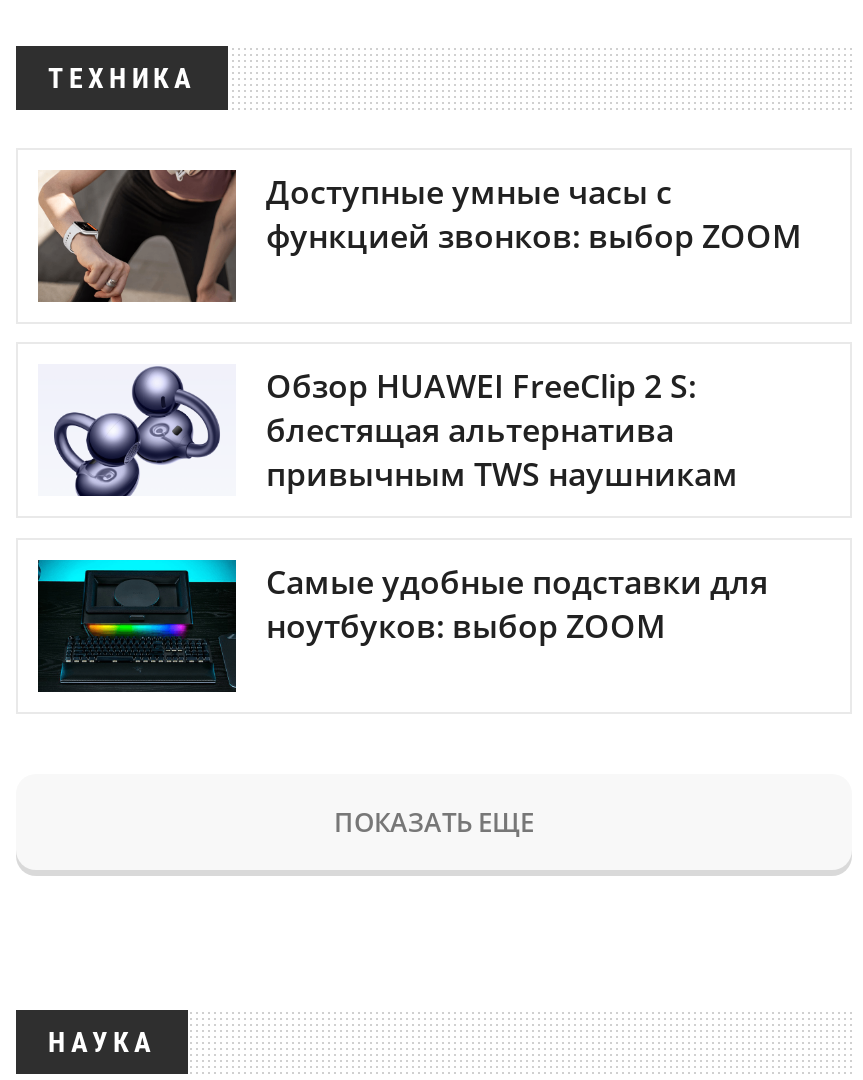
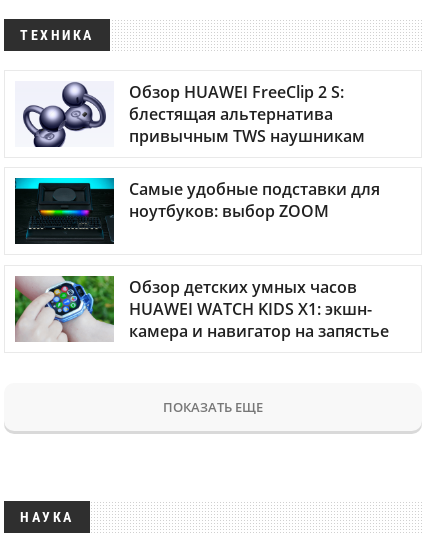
- [image]
- Доступные умные часы с
- функцией звонков: выбор ZOOM

moved up: [image] | Обзор HUAWEI FreeClip 2 S: | блестящая альтернатива | привычным TWS наушникам | Самые удобные подставки для | ноутбуков: выбор ZOOM

+ [image]
+ Обзор детских умных часов
+ HUAWEI WATCH KIDS X1: экшн-
+ камера и навигатор на запястье
